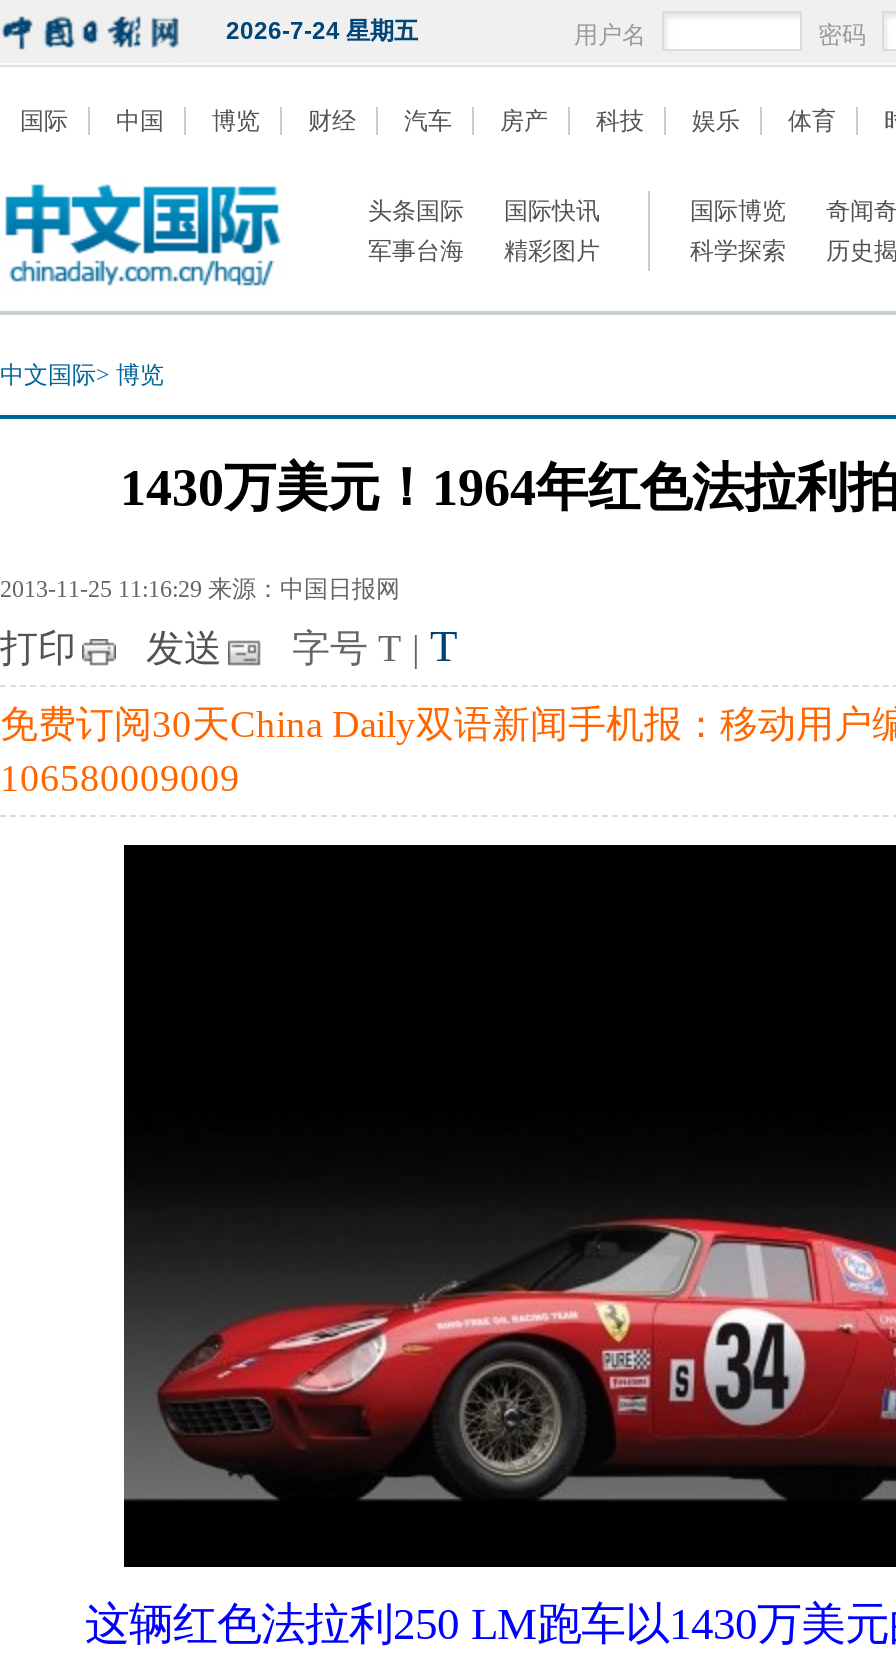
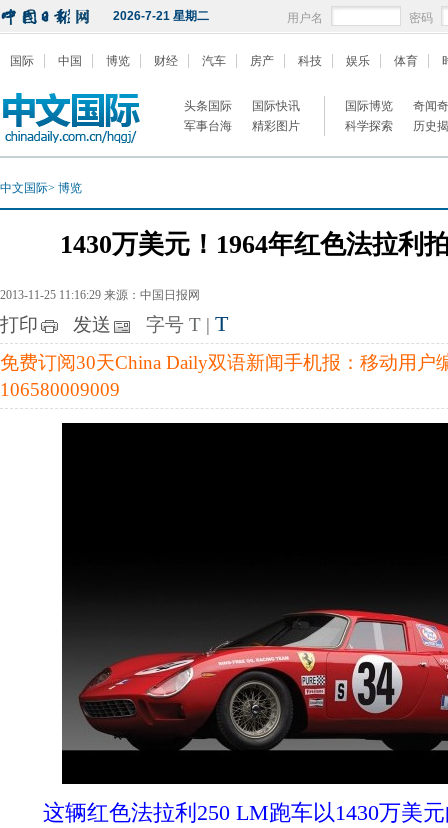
- 2026-7-24 星期五
+ 2026-7-21 星期二
